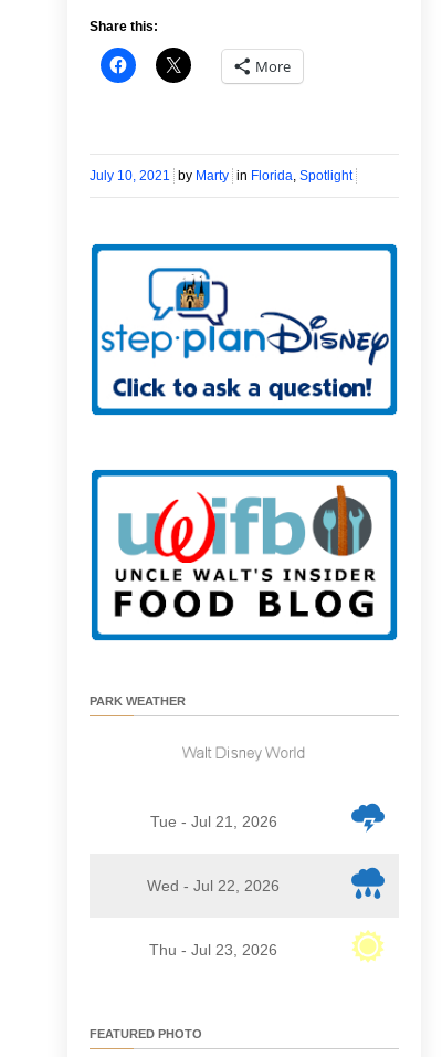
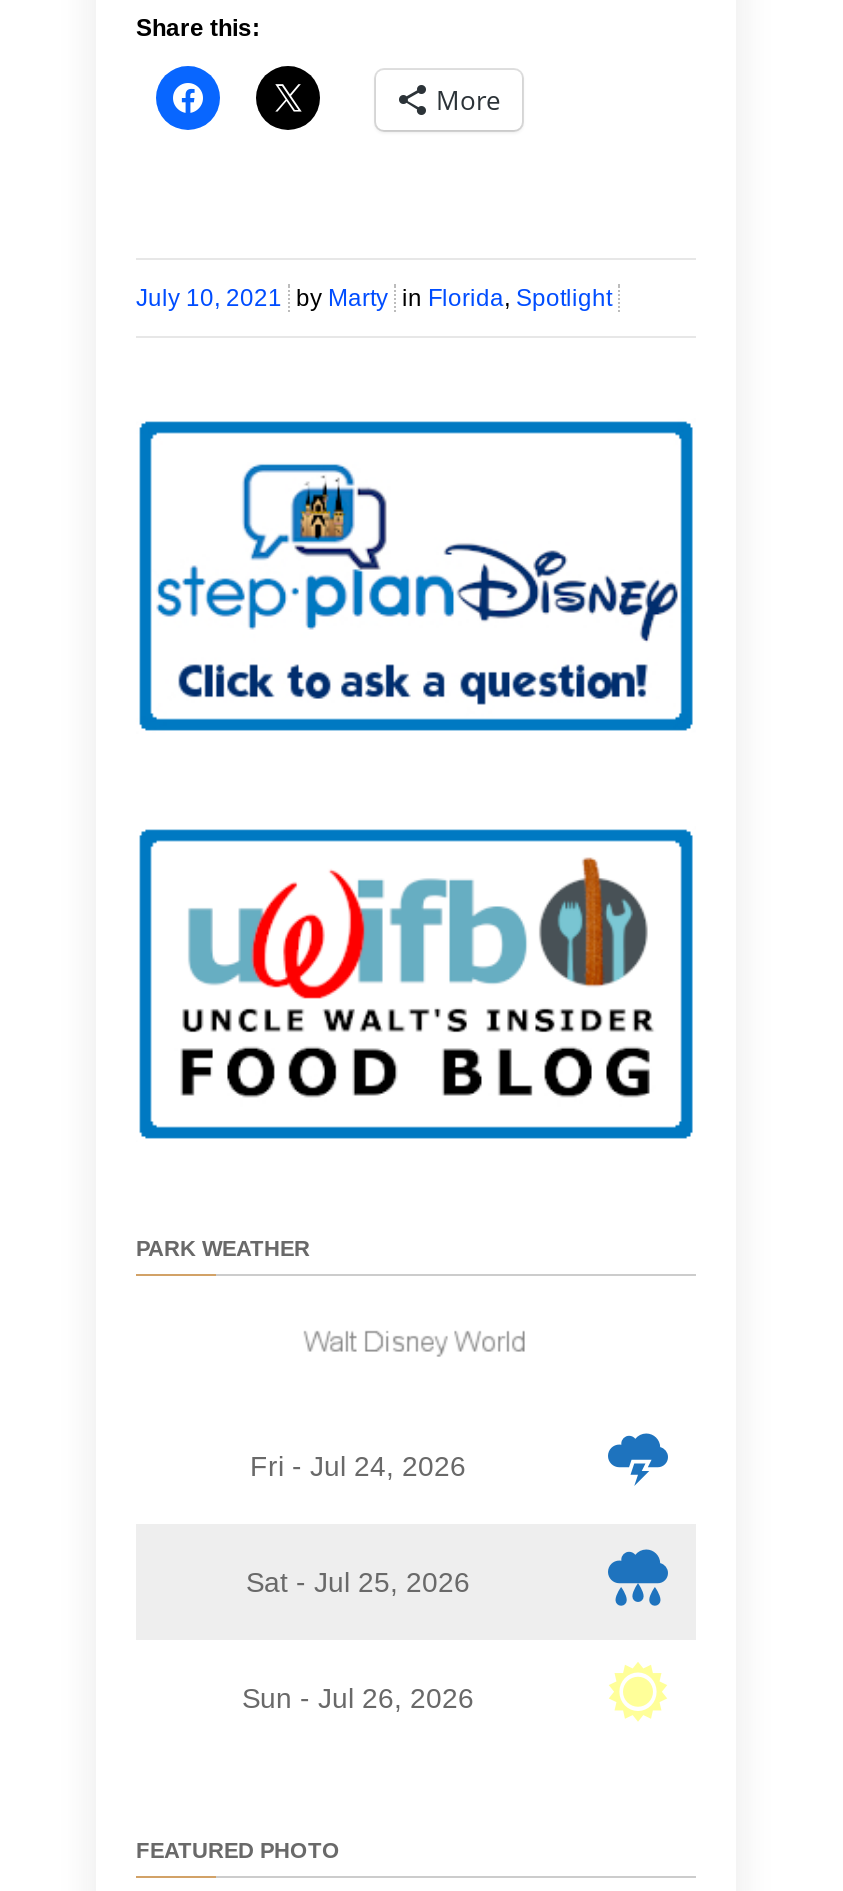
- Tue - Jul 21, 2026
+ Fri - Jul 24, 2026

- Wed - Jul 22, 2026
+ Sat - Jul 25, 2026

- Thu - Jul 23, 2026
+ Sun - Jul 26, 2026
